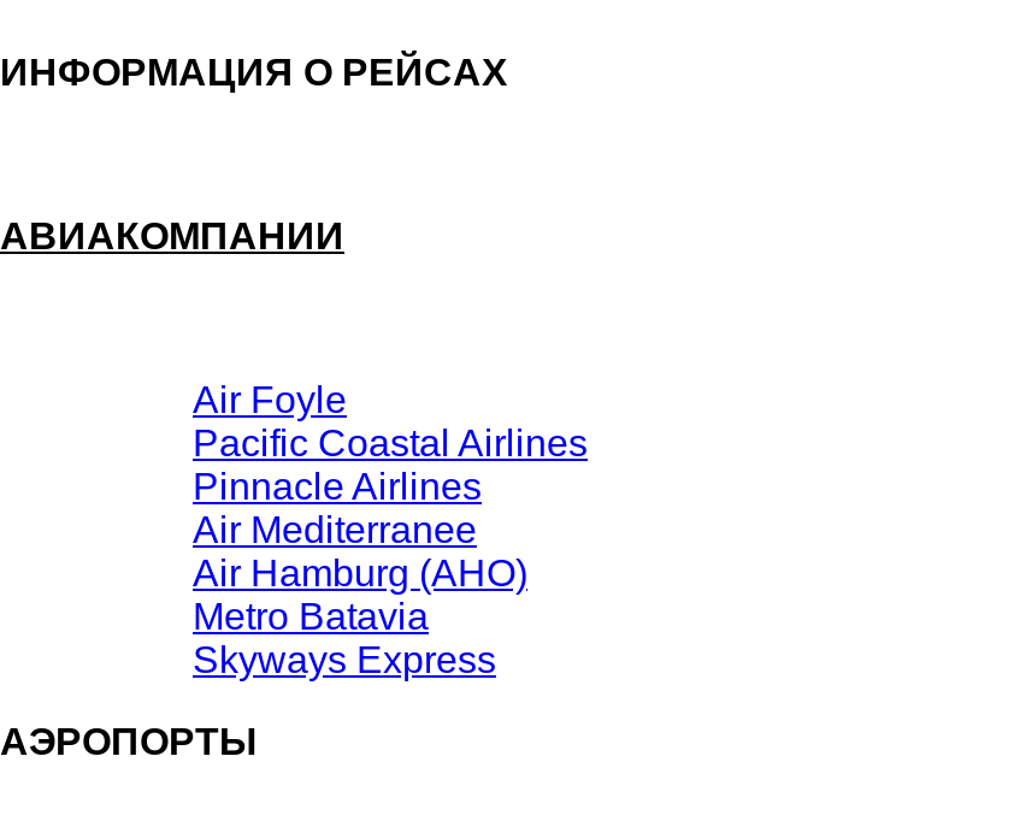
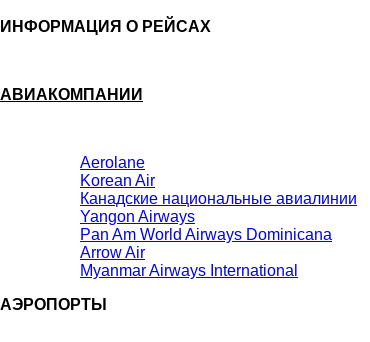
- Air Foyle
- Pacific Coastal Airlines
- Pinnacle Airlines
- Air Mediterranee
- Air Hamburg (AHO)
- Metro Batavia
- Skyways Express
+ Aerolane
+ Korean Air
+ Канадские национальные авиалинии
+ Yangon Airways
+ Pan Am World Airways Dominicana
+ Arrow Air
+ Myanmar Airways International
